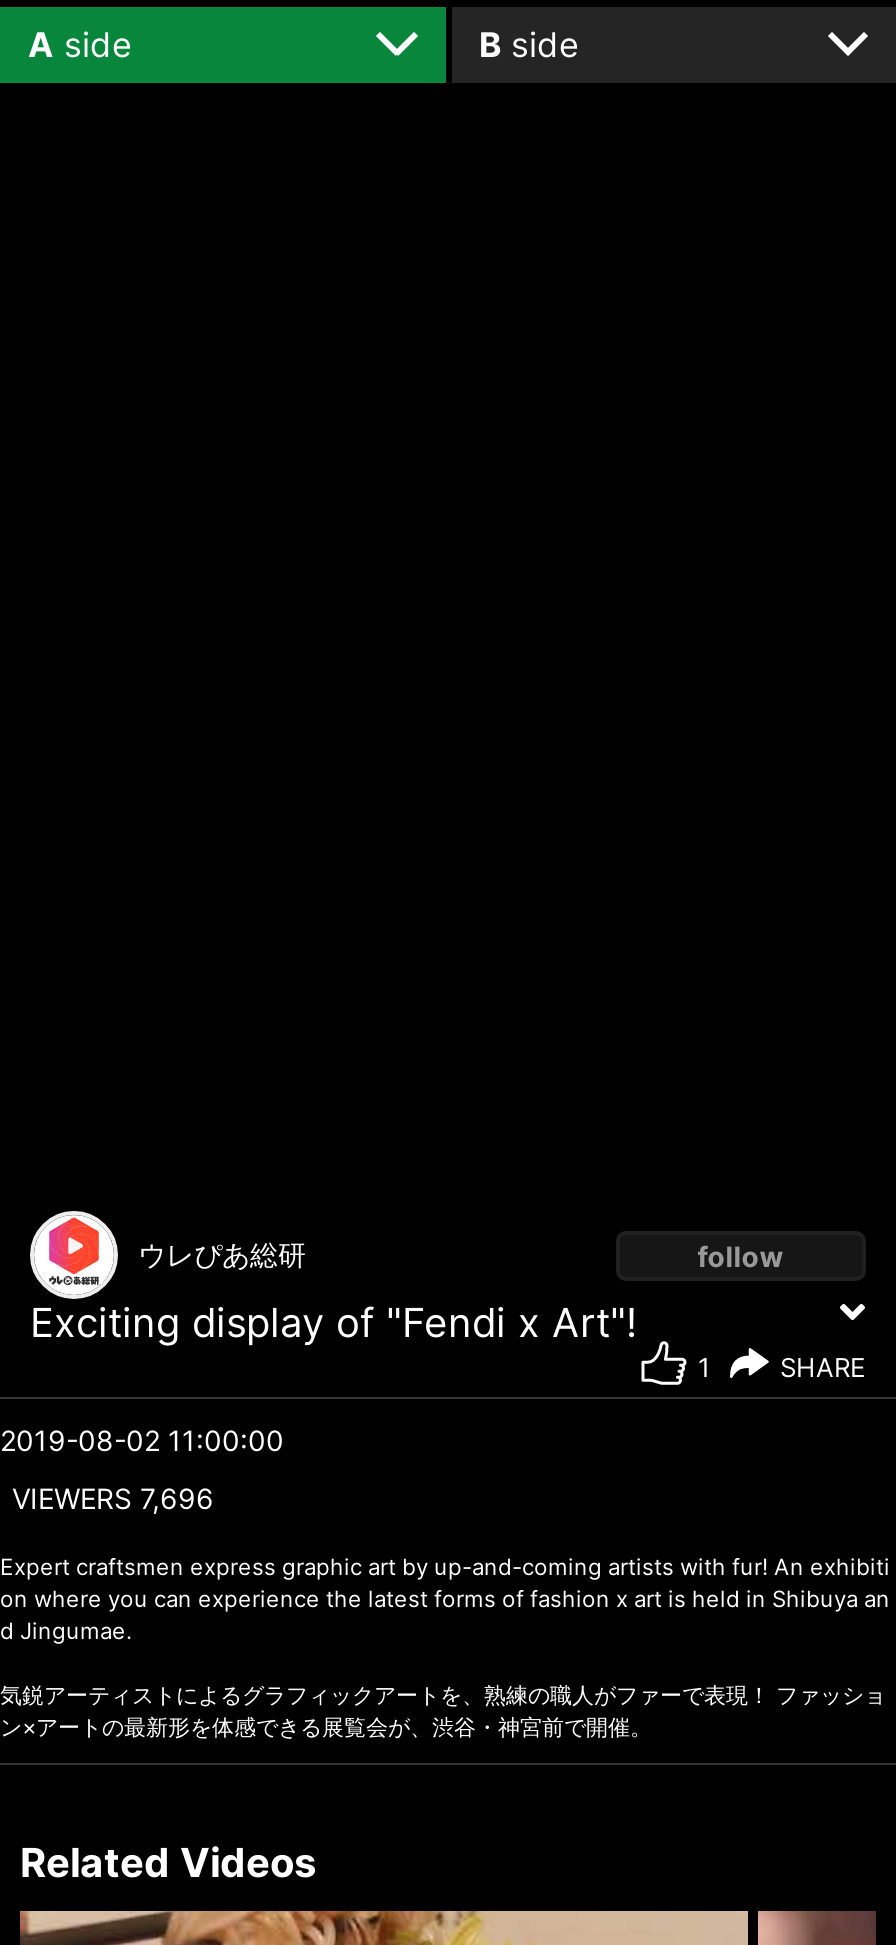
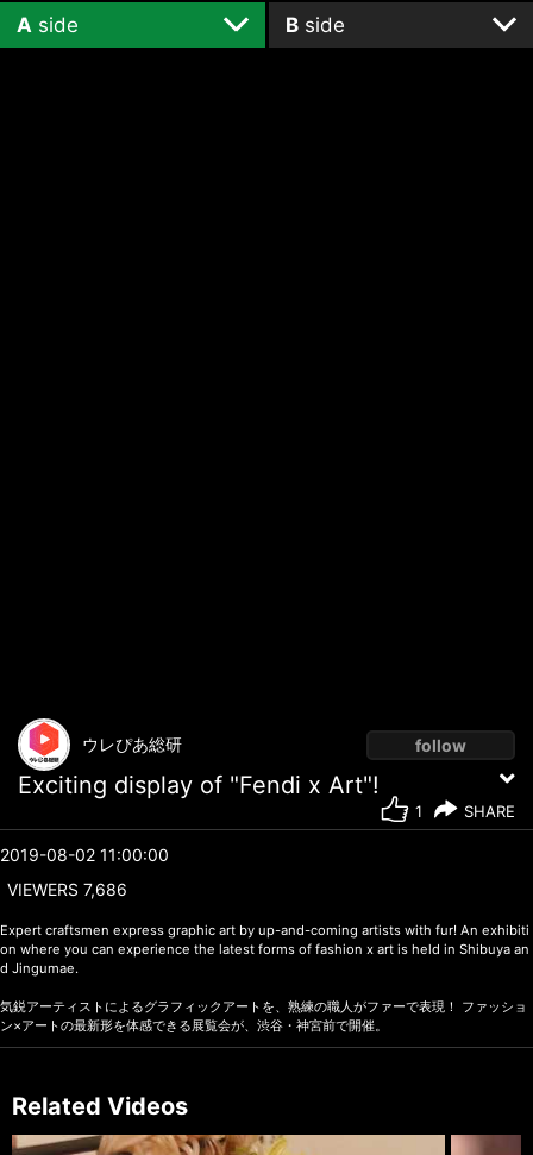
- VIEWERS 7,696
+ VIEWERS 7,686
